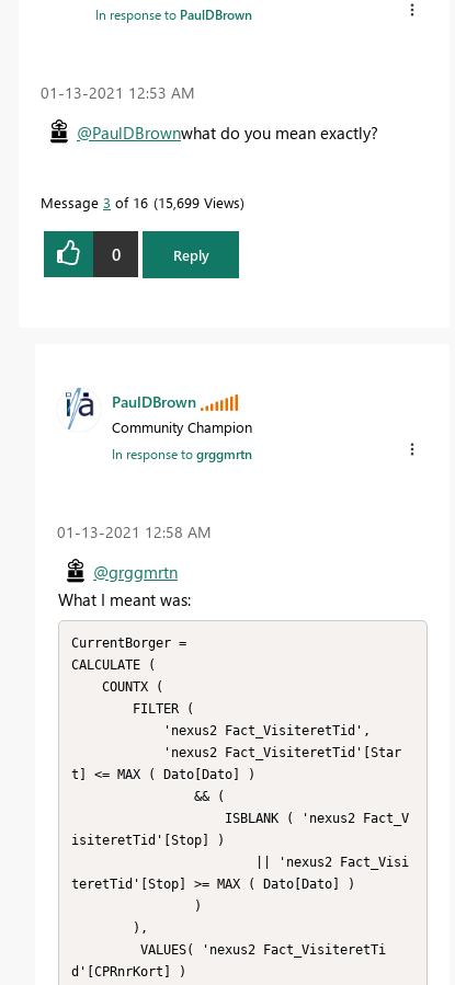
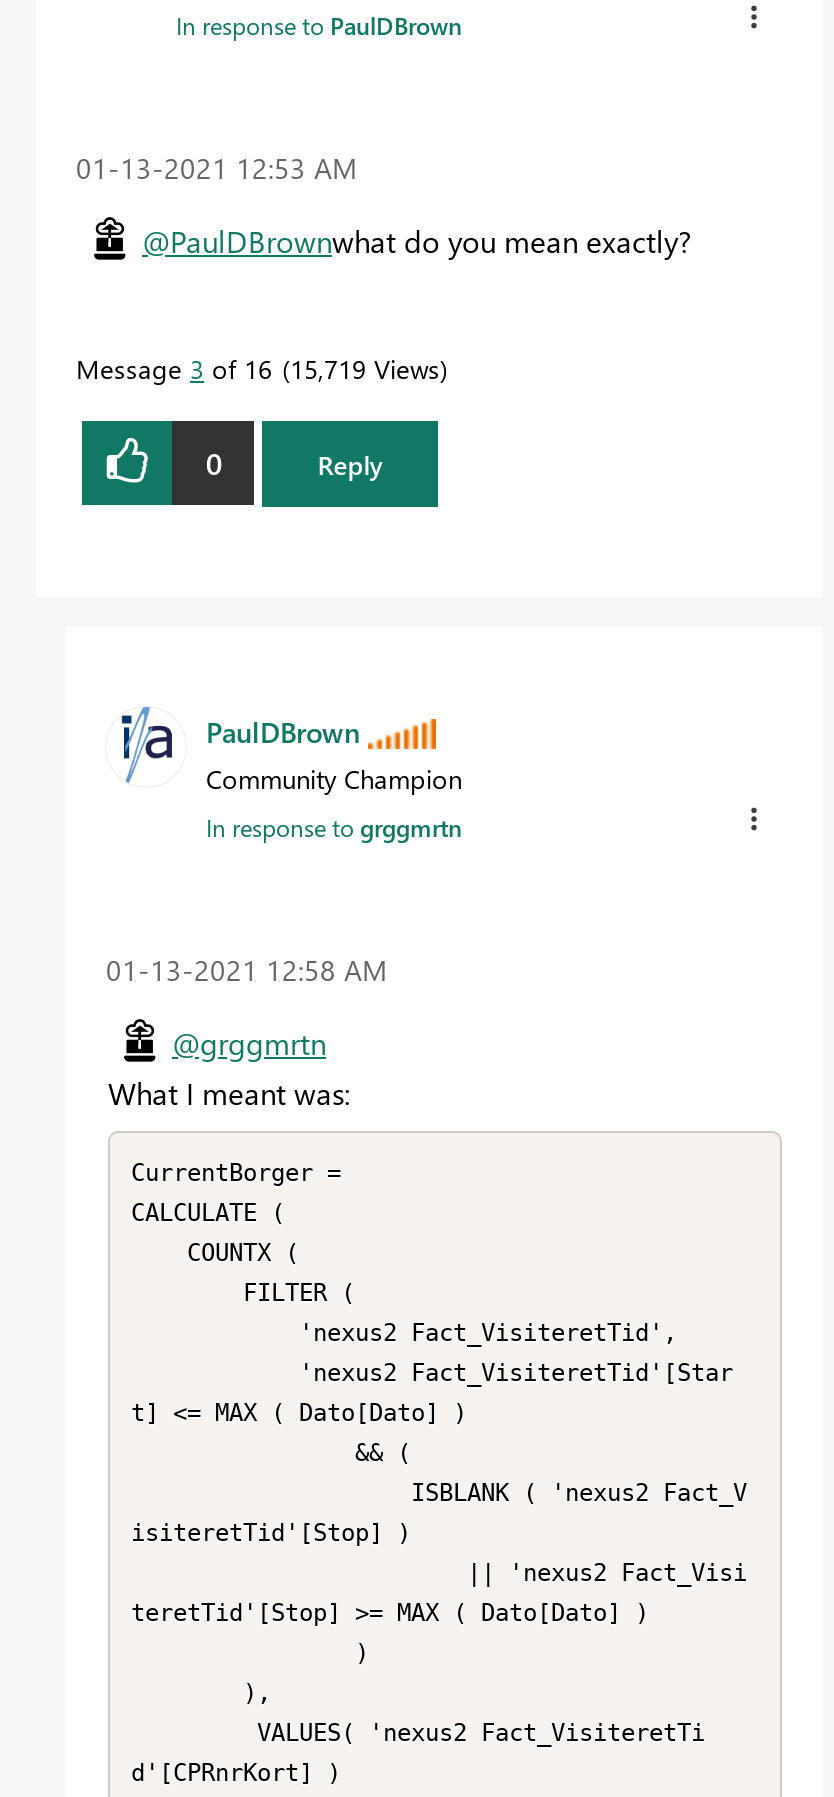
- Message 3 of 16 15,699 Views
+ Message 3 of 16 15,719 Views
